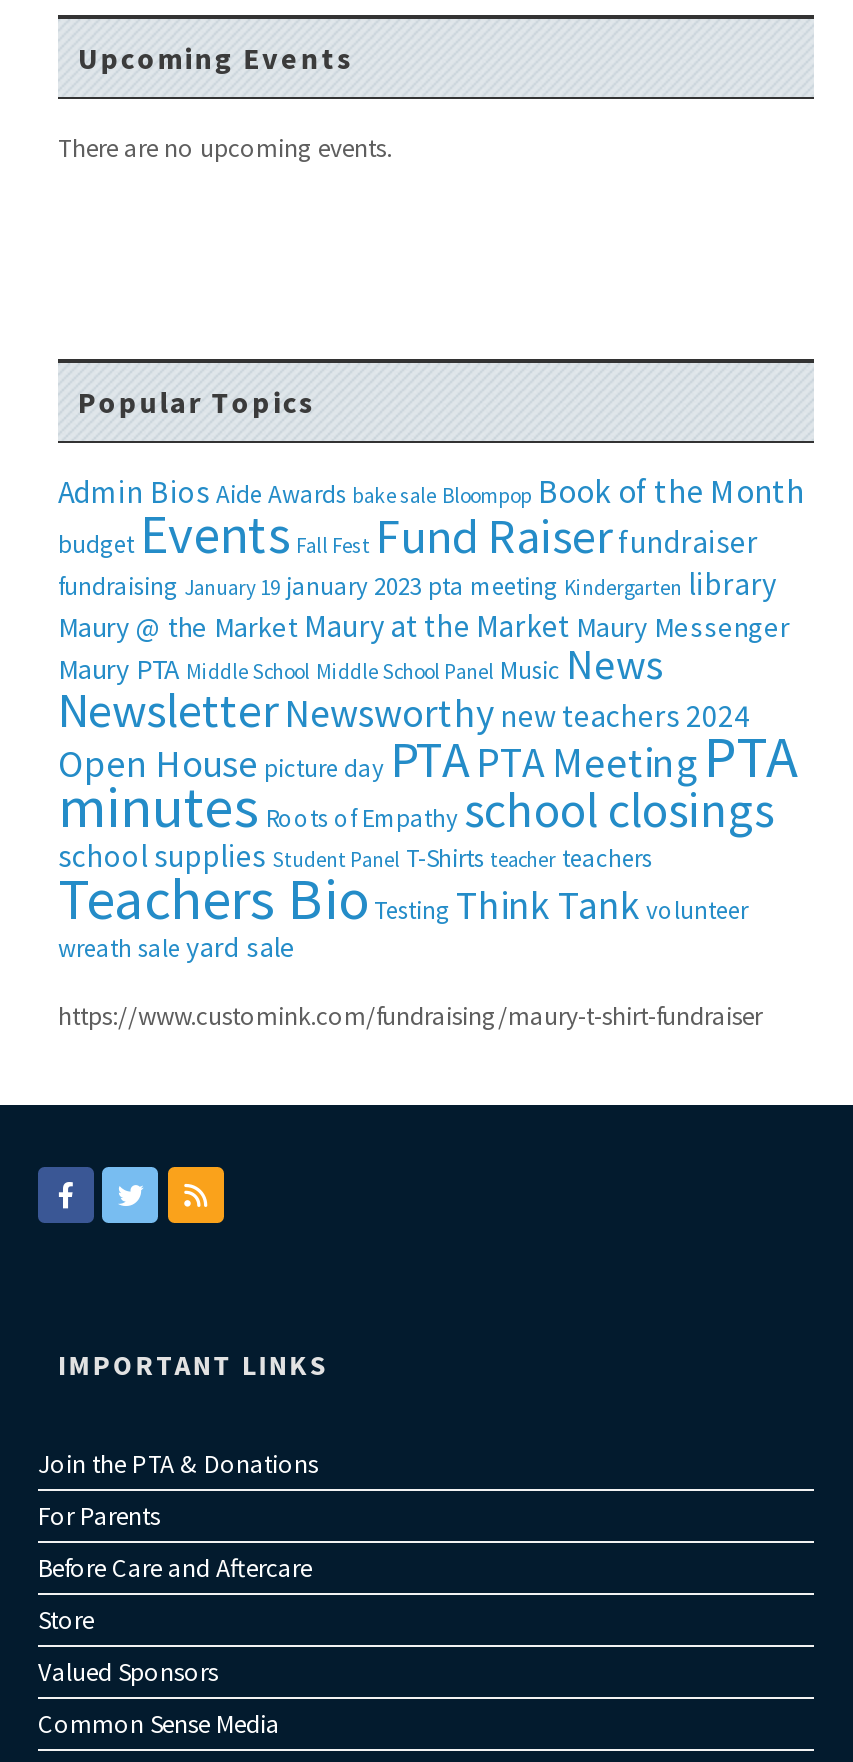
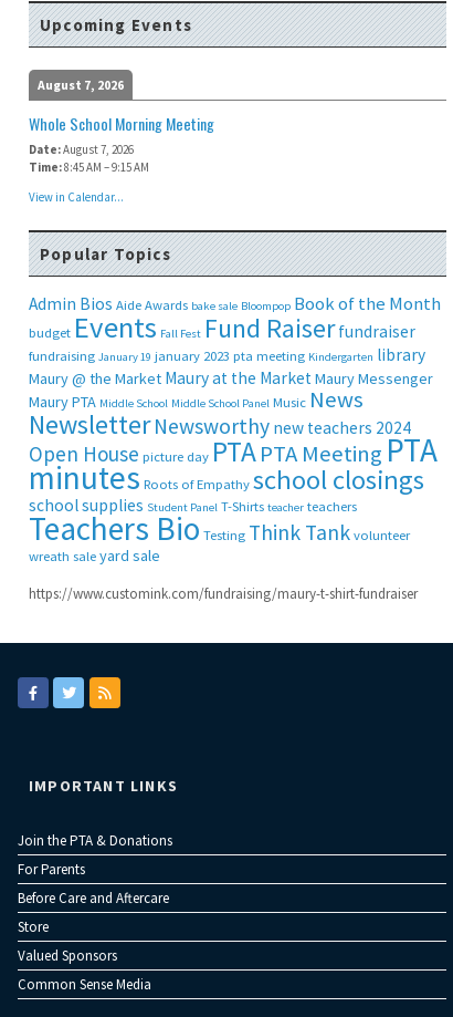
- There are no upcoming events.
+ August 7, 2026
+ Whole School Morning Meeting
+ Date: August 7, 2026
+ Time: 8:45 AM –9:15 AM
+ View in Calendar...
